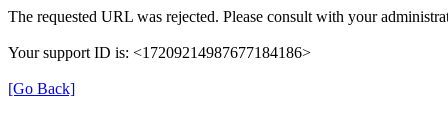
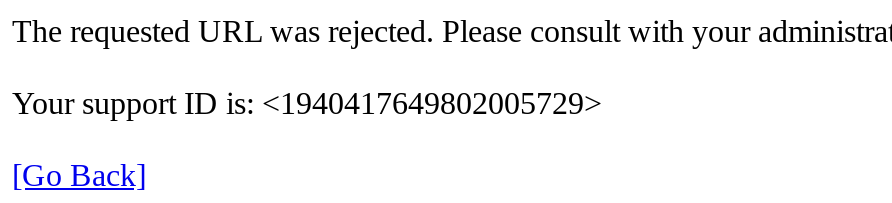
- Your support ID is: <17209214987677184186>
+ Your support ID is: <1940417649802005729>
